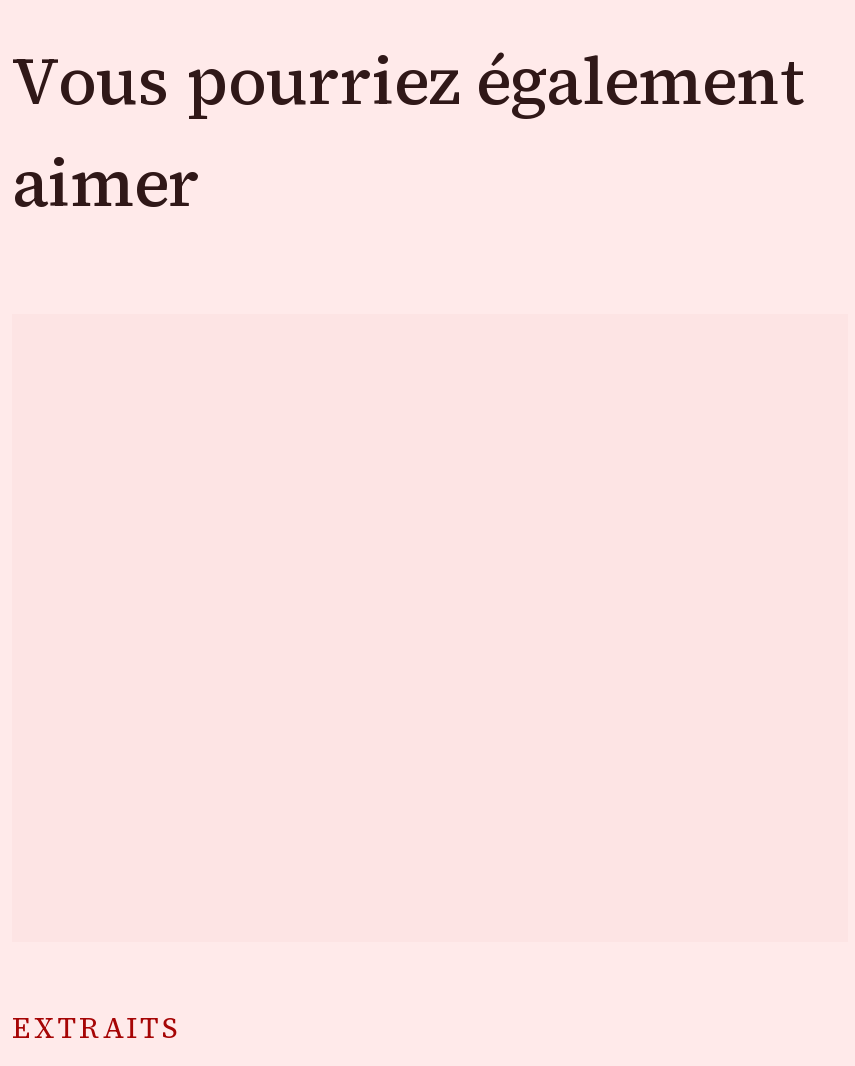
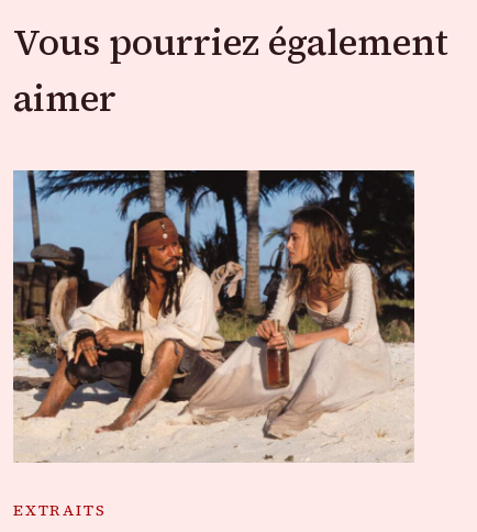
+ [image]
